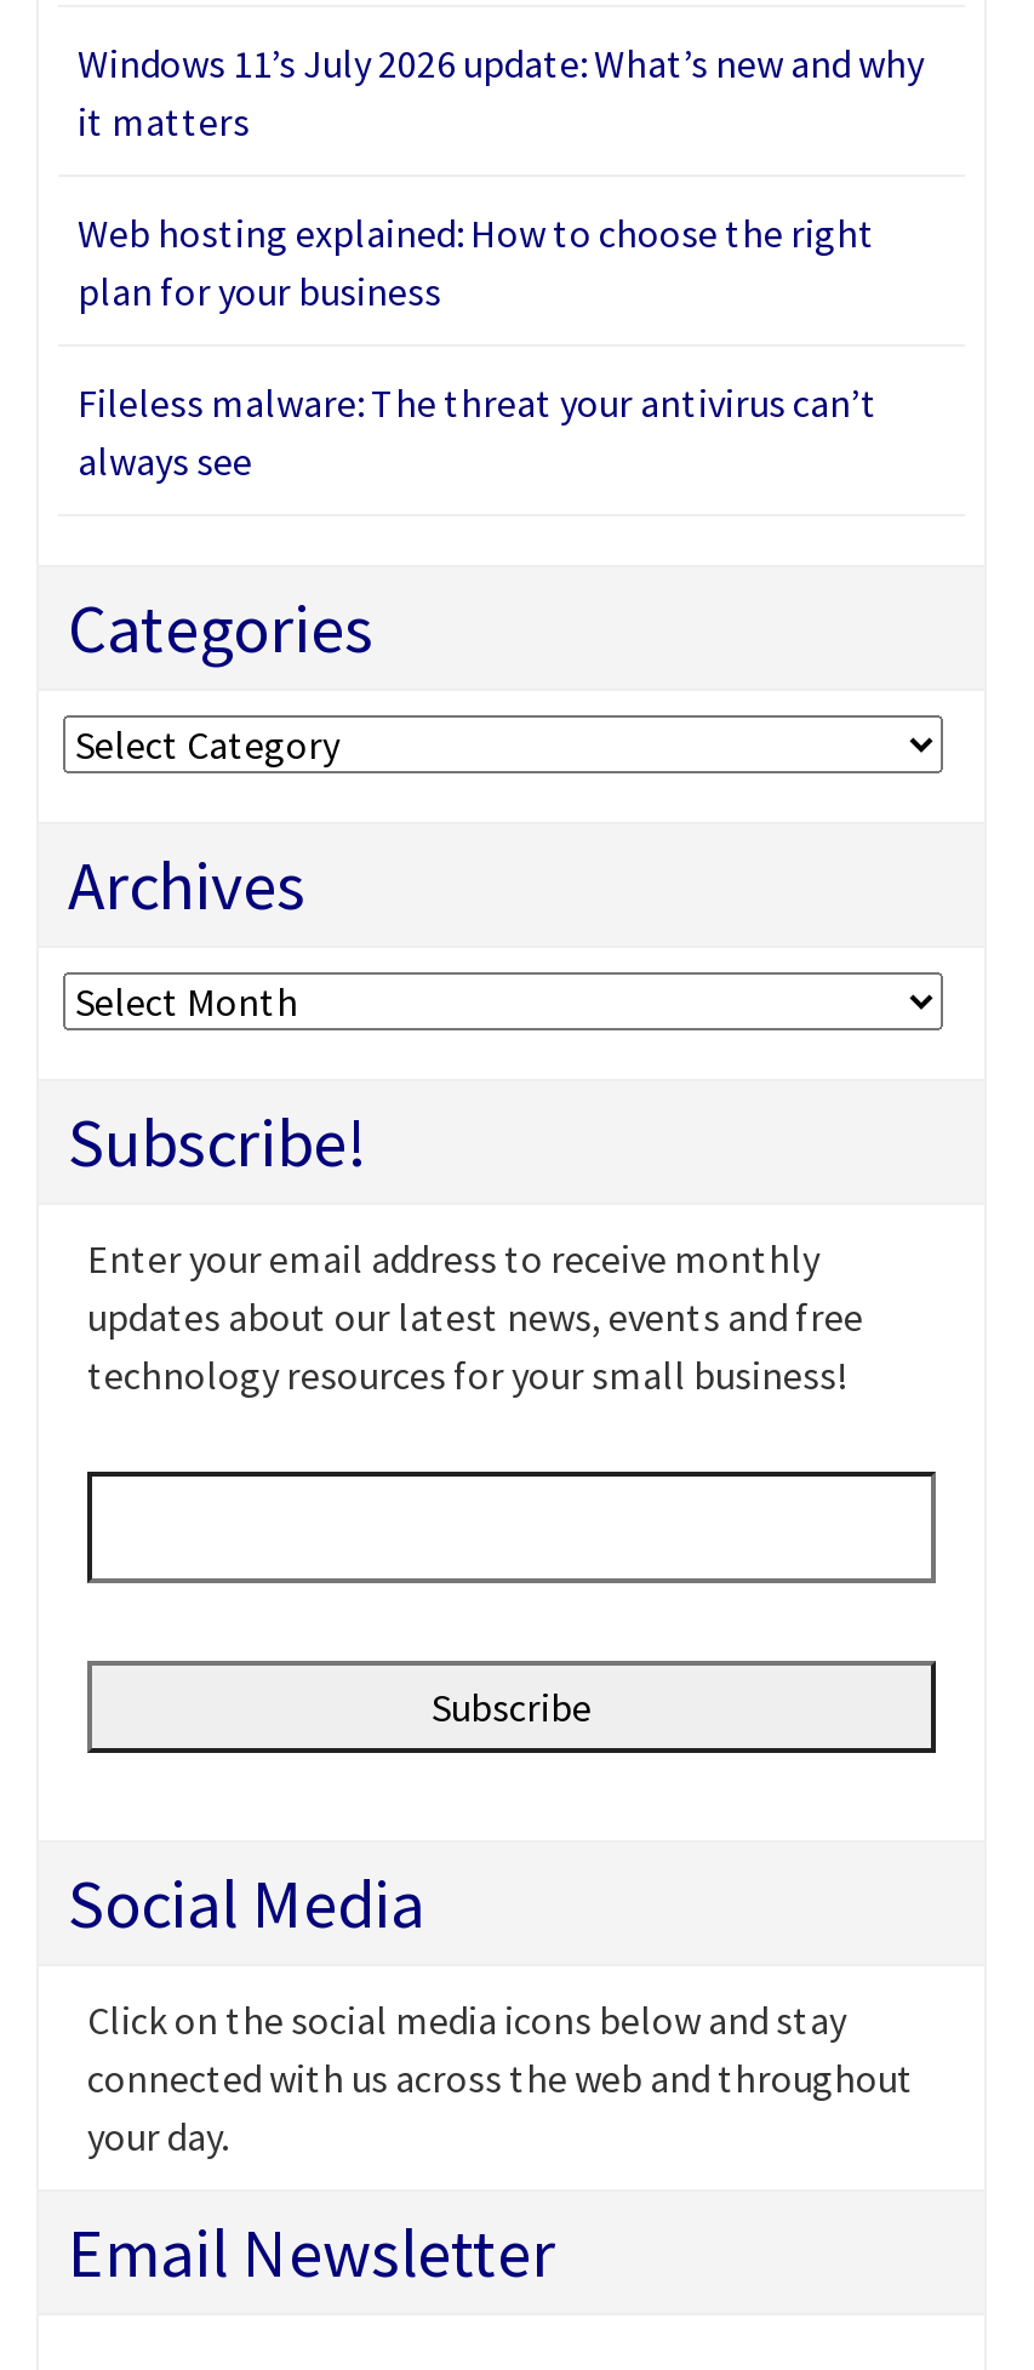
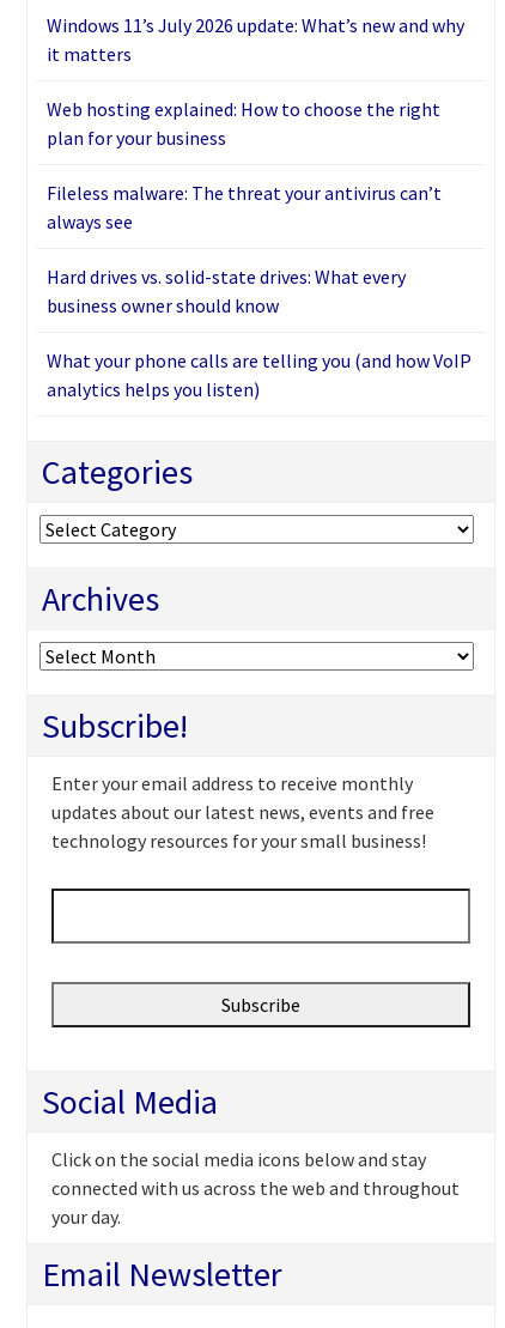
+ Hard drives vs. solid-state drives: What every
+ business owner should know
+ What your phone calls are telling you (and how VoIP
+ analytics helps you listen)
